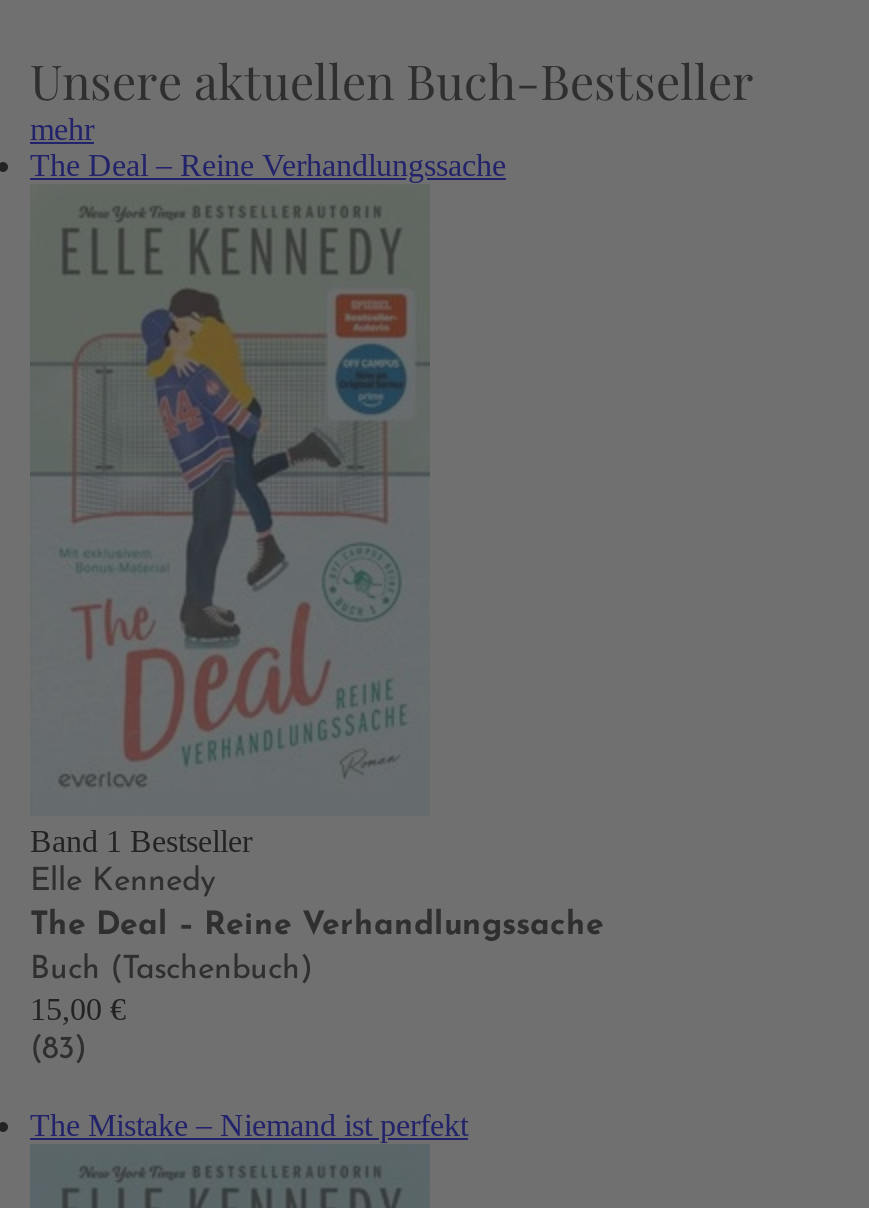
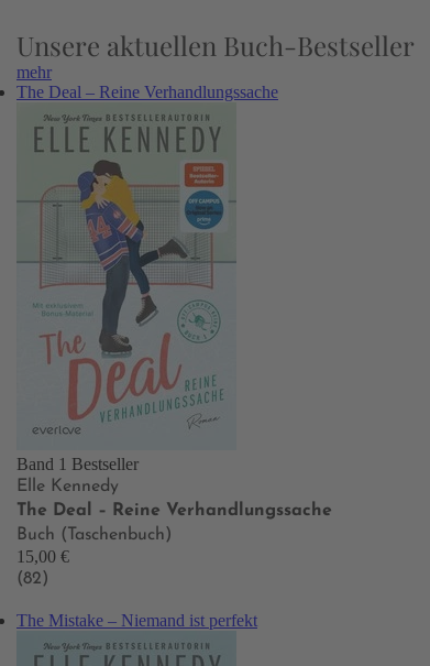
- (83)
+ (82)
